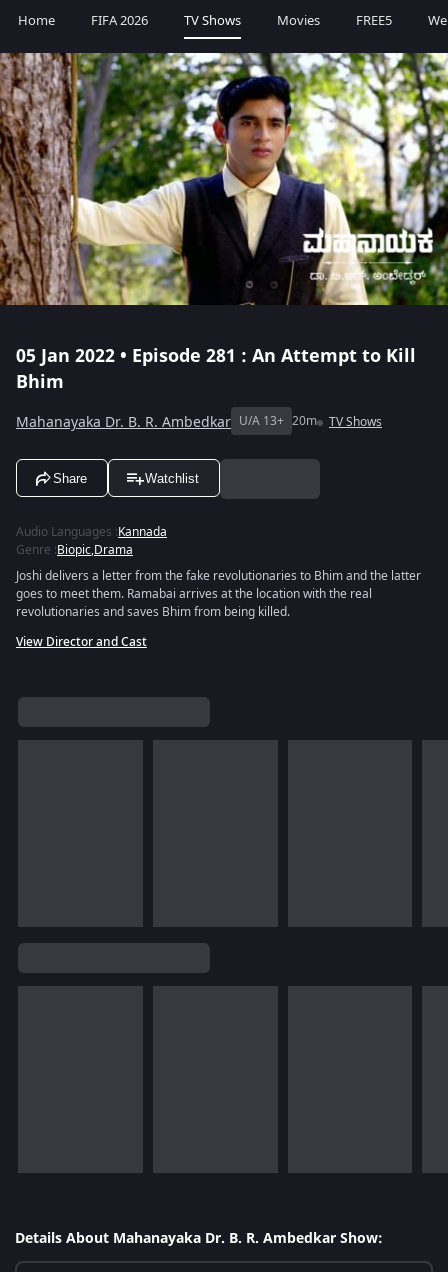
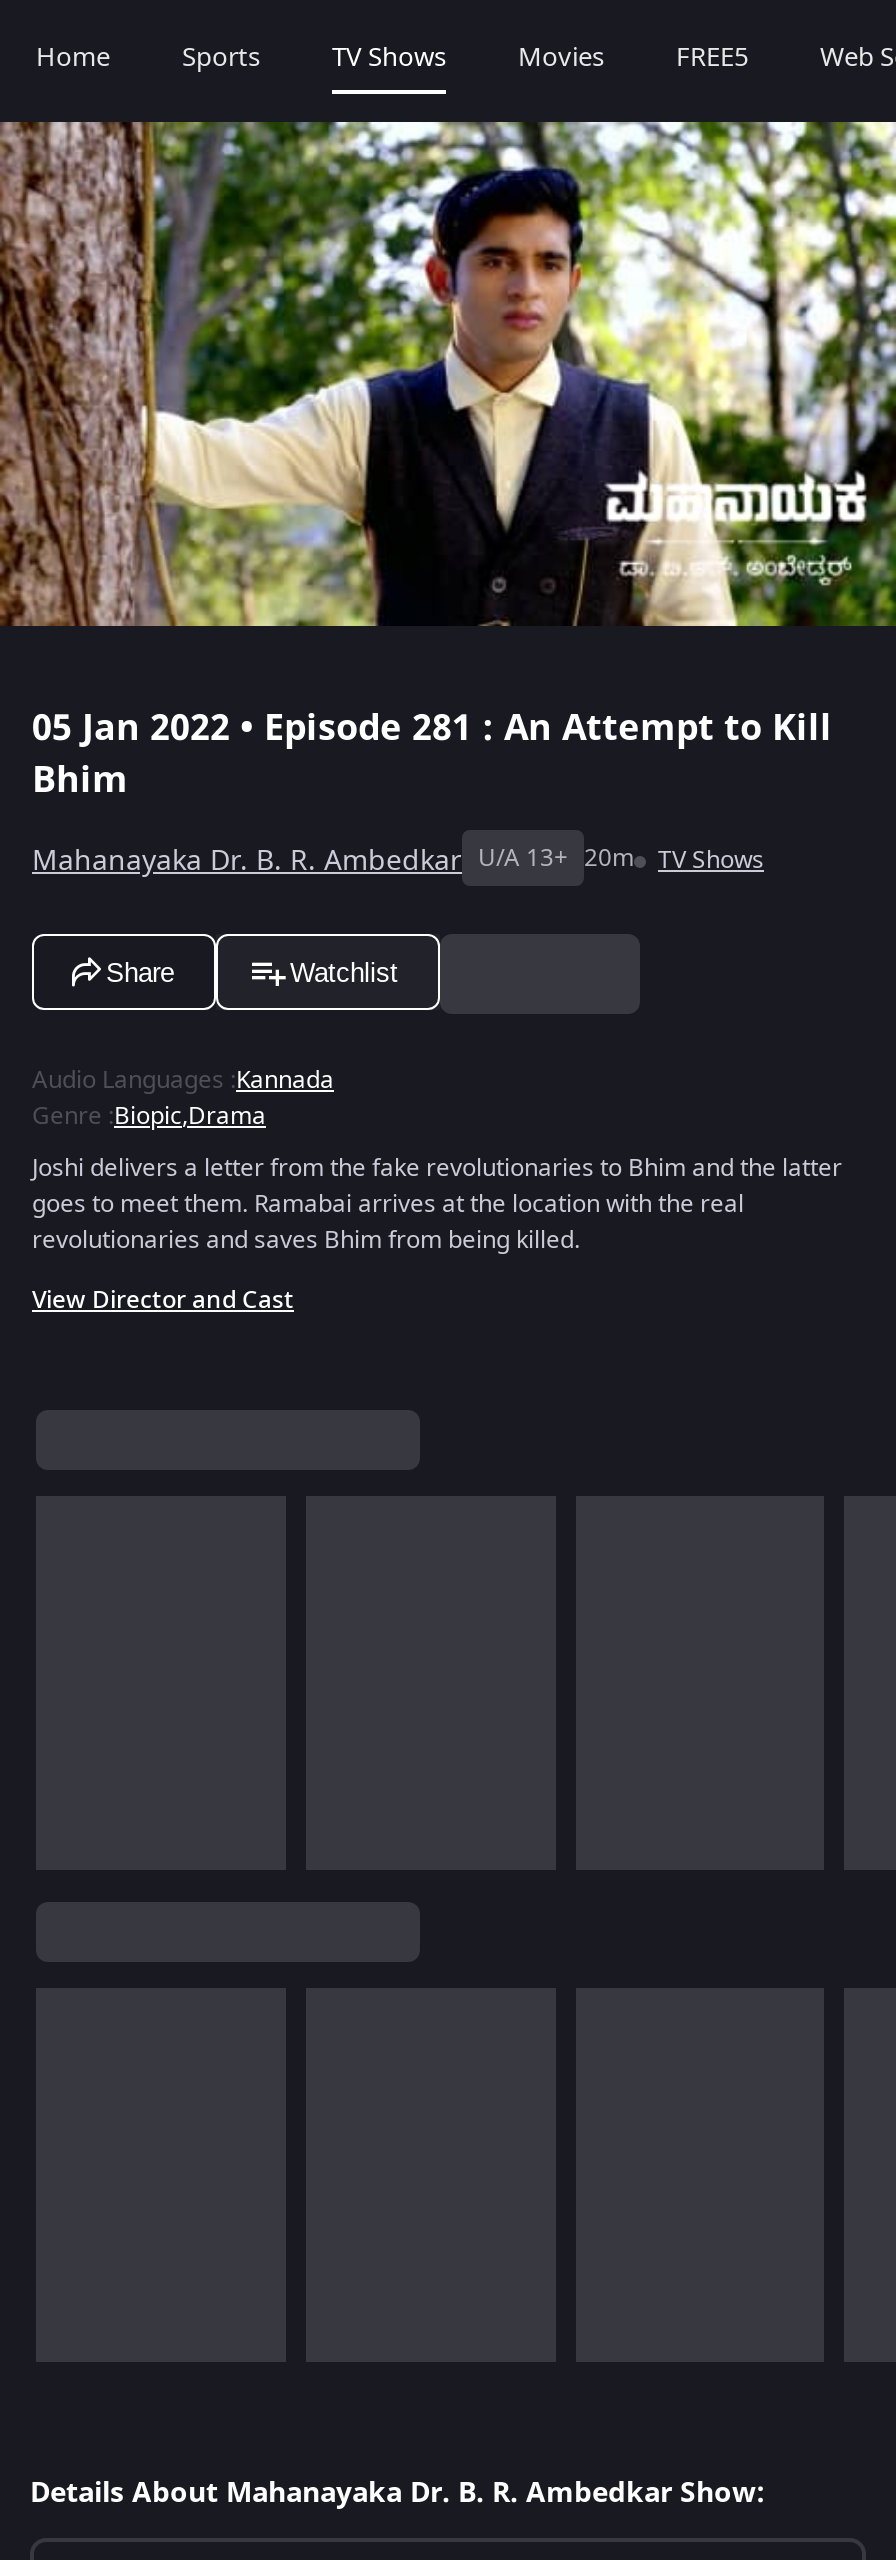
- FIFA 2026
+ Sports
